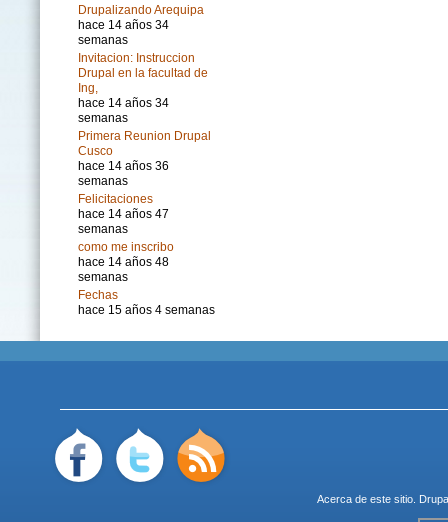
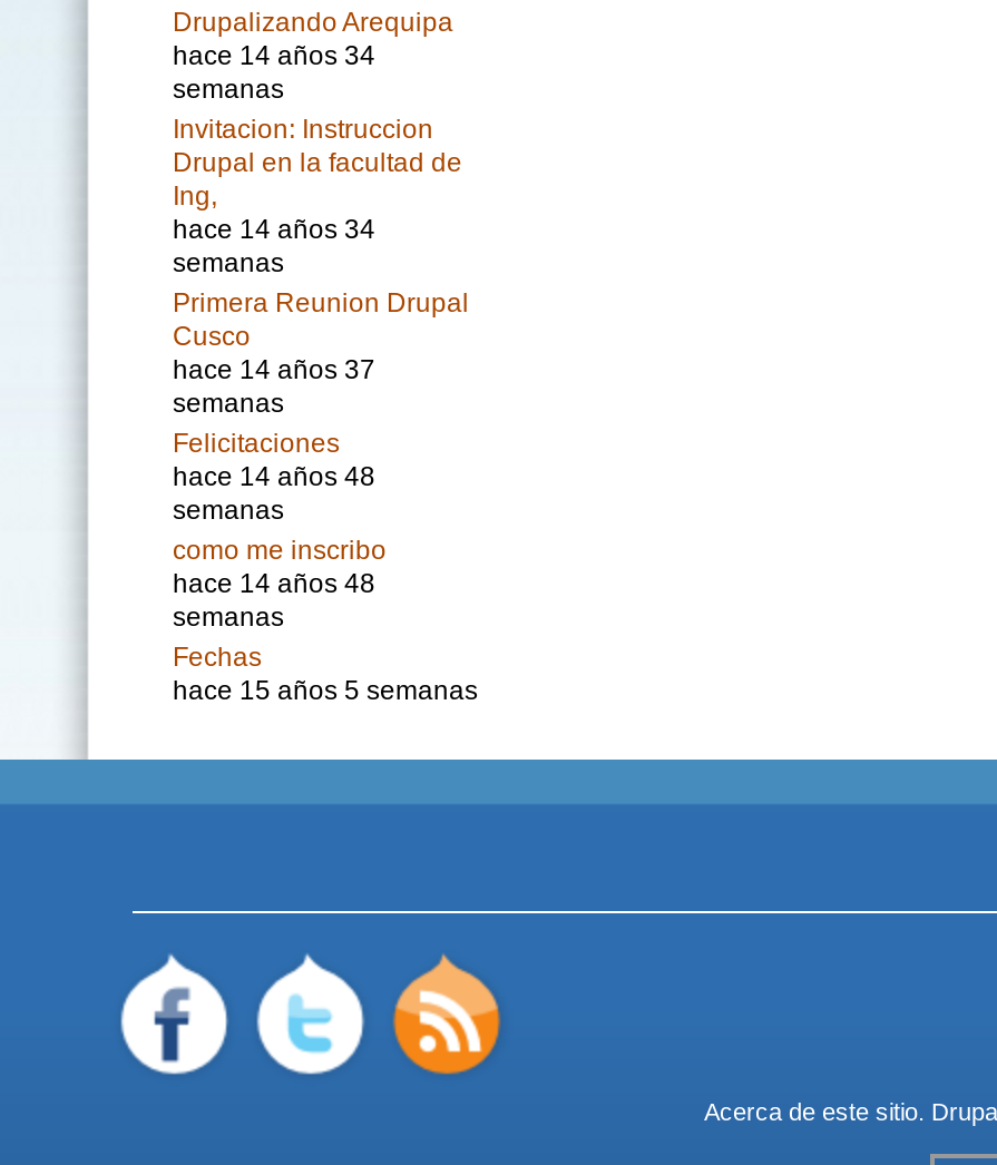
- hace 14 años 36
+ hace 14 años 37

- hace 14 años 47
+ hace 14 años 48

- hace 15 años 4 semanas
+ hace 15 años 5 semanas
